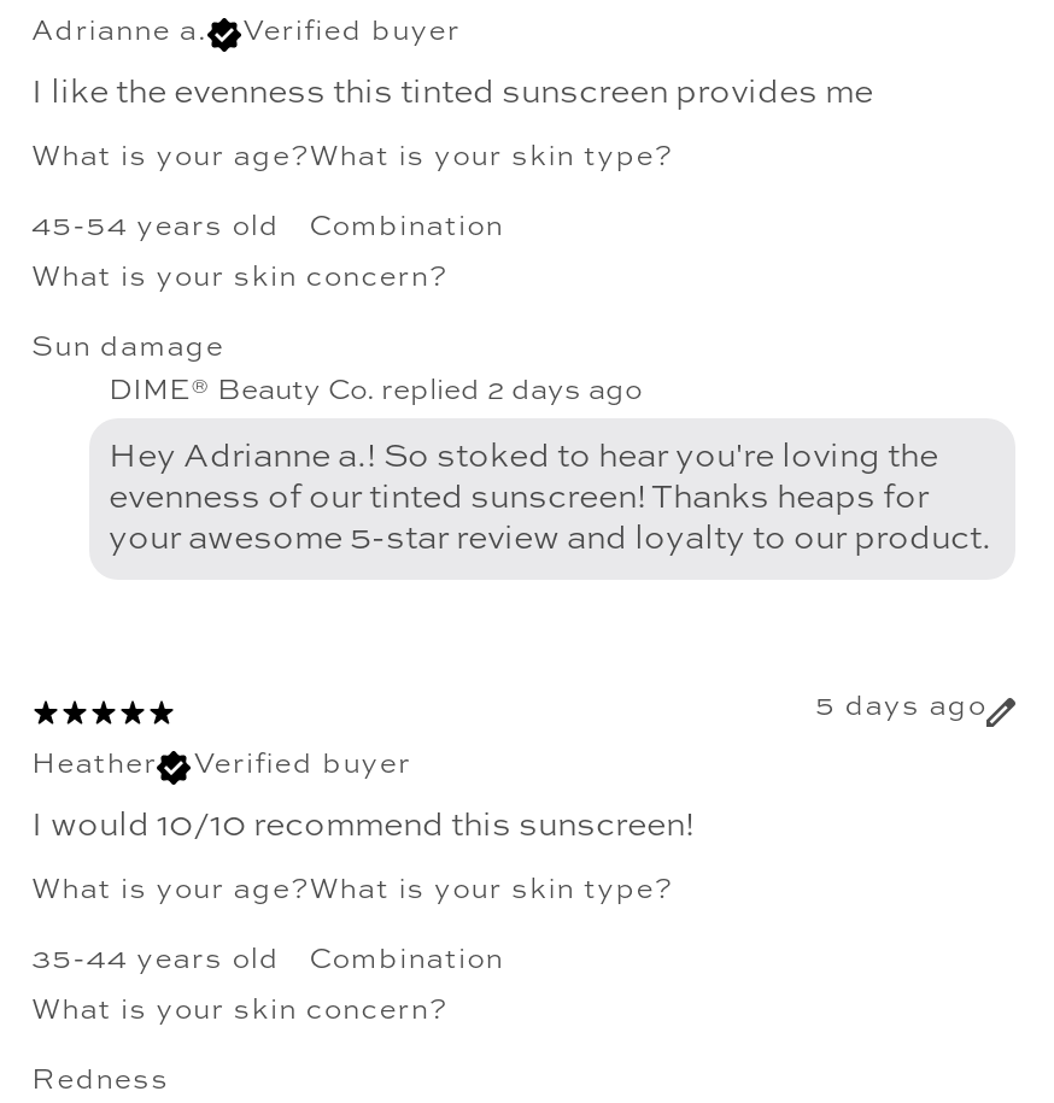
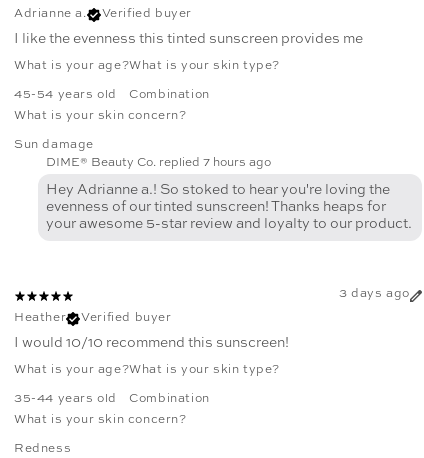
- DIME® Beauty Co. replied 2 days ago
+ DIME® Beauty Co. replied 7 hours ago

- 5 days ago
+ 3 days ago
